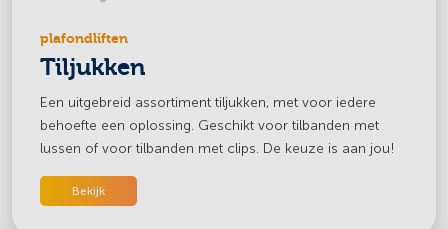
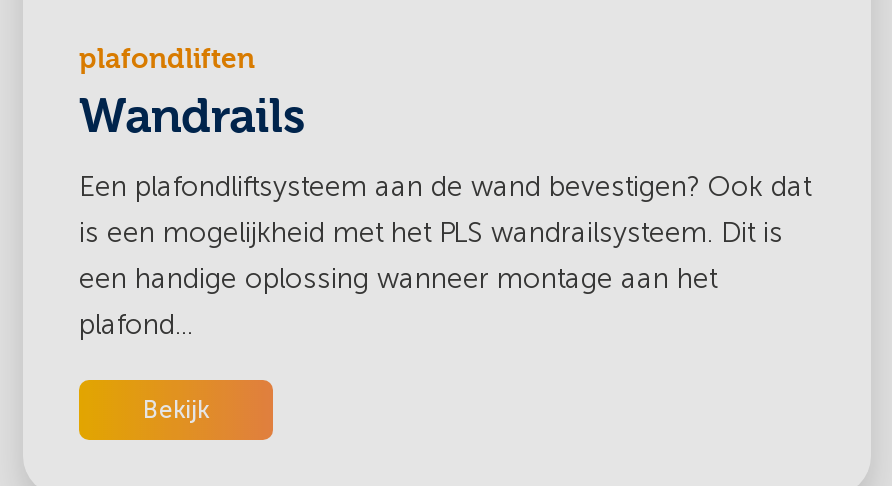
- Tiljukken
- Een uitgebreid assortiment tiljukken, met voor iedere
- behoefte een oplossing. Geschikt voor tilbanden met
- lussen of voor tilbanden met clips. De keuze is aan jou!
+ Wandrails
+ Een plafondliftsysteem aan de wand bevestigen? Ook dat
+ is een mogelijkheid met het PLS wandrailsysteem. Dit is
+ een handige oplossing wanneer montage aan het
+ plafond...
